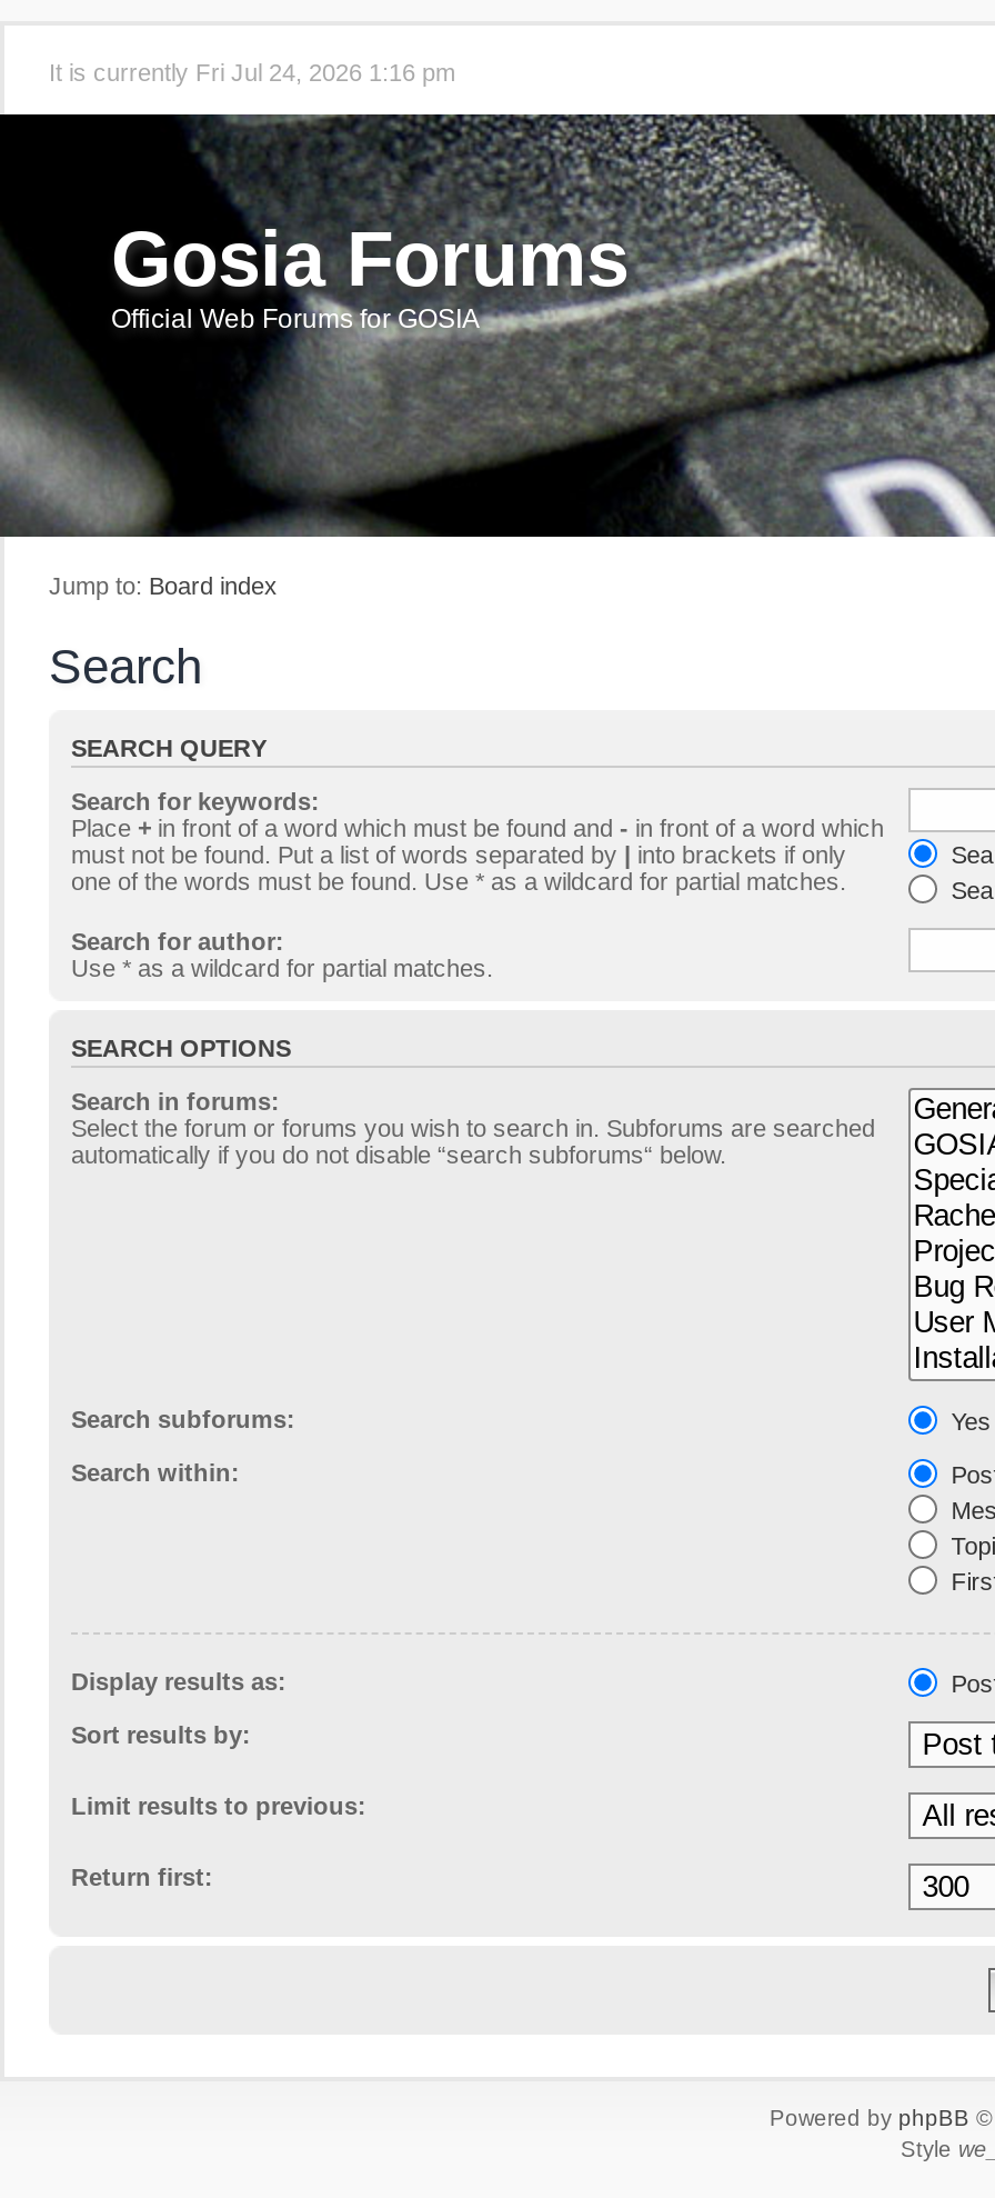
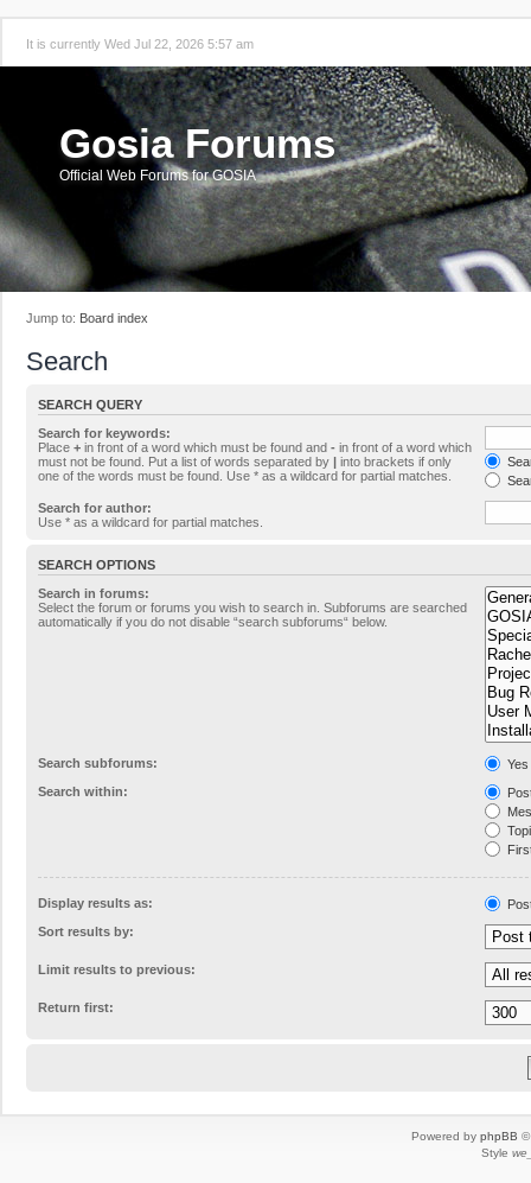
- It is currently Fri Jul 24, 2026 1:16 pm
+ It is currently Wed Jul 22, 2026 5:57 am
